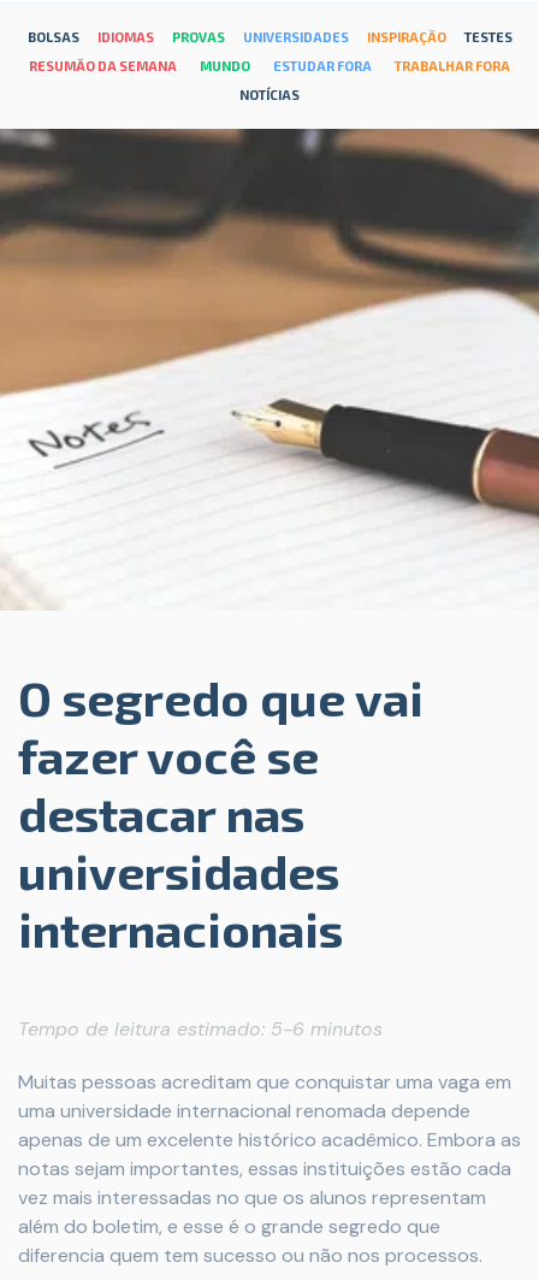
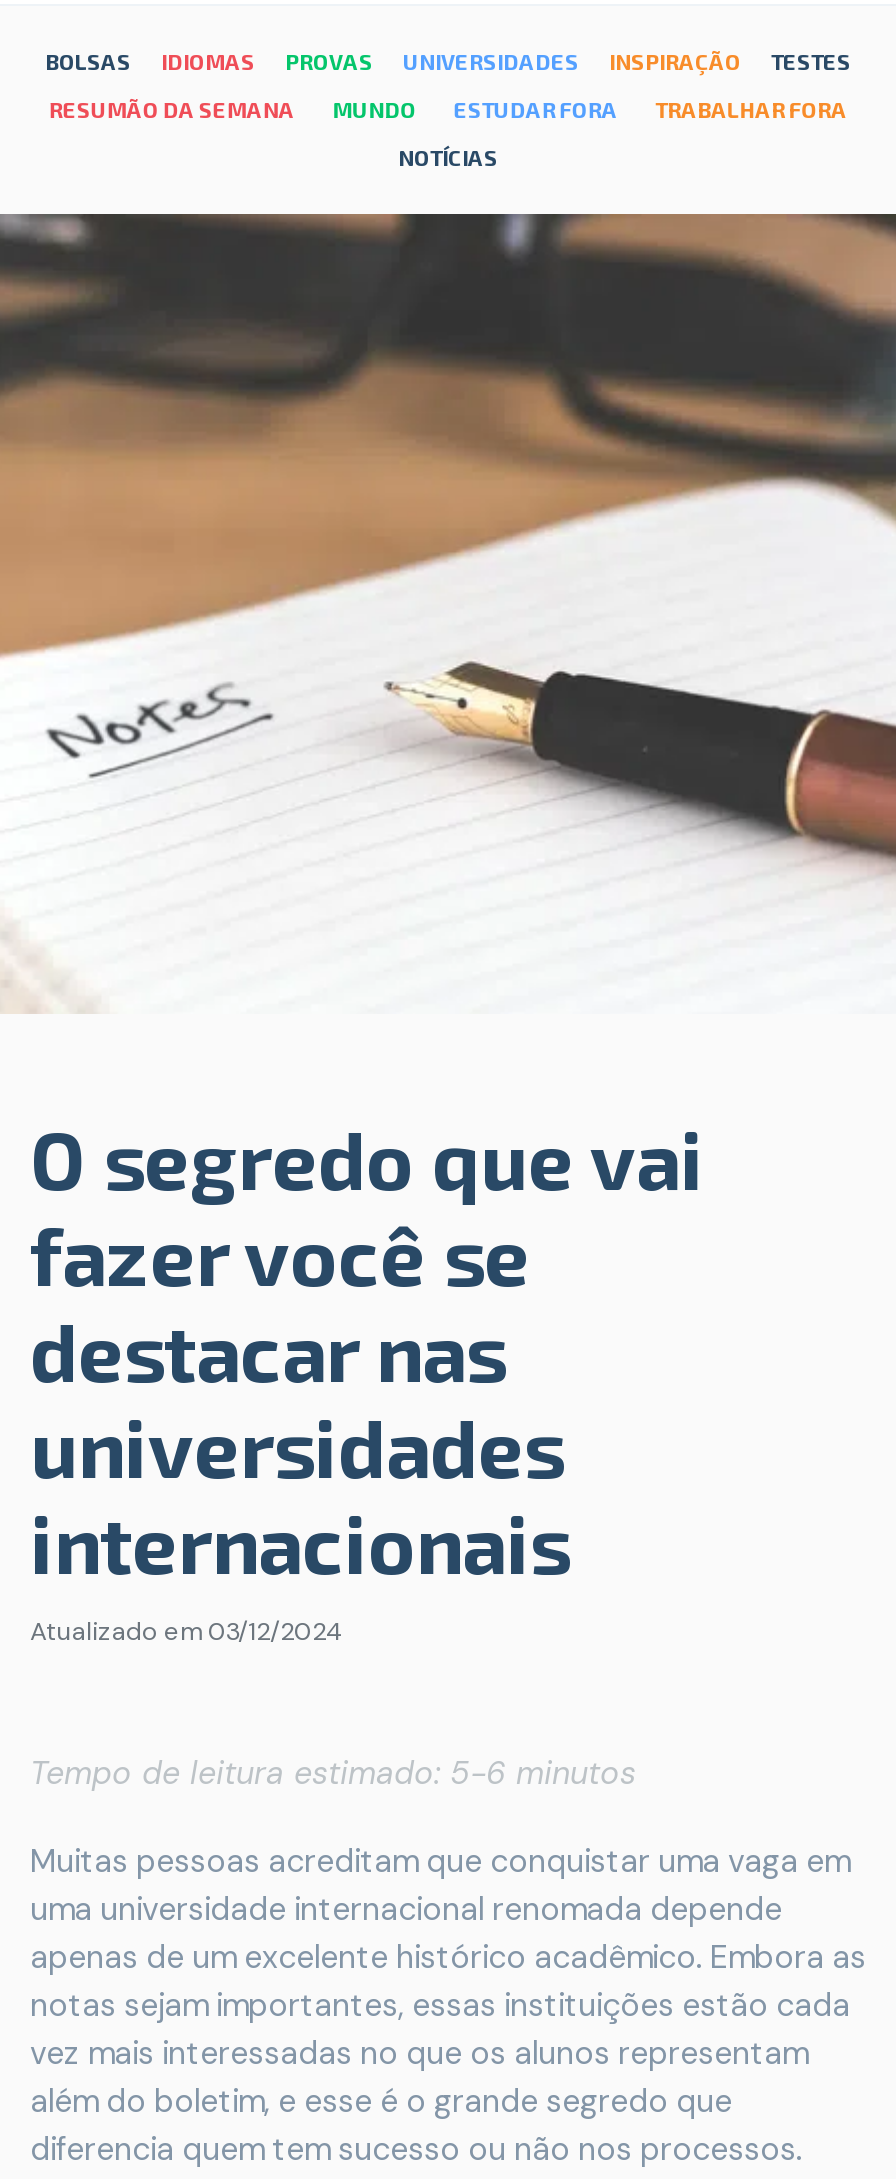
+ Atualizado em 03/12/2024
